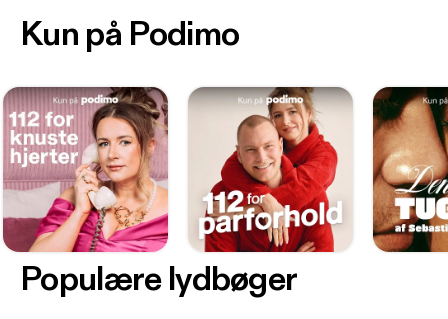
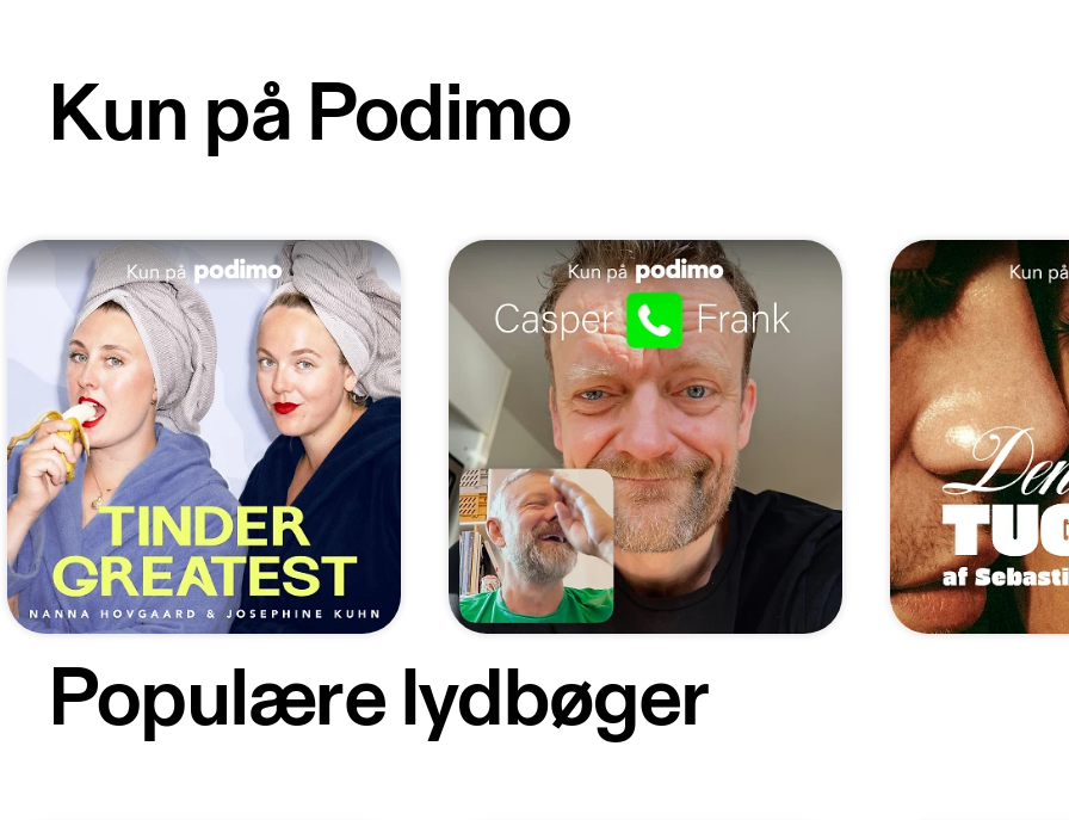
- [image]
+ [image]

- [image]
+ [image]
